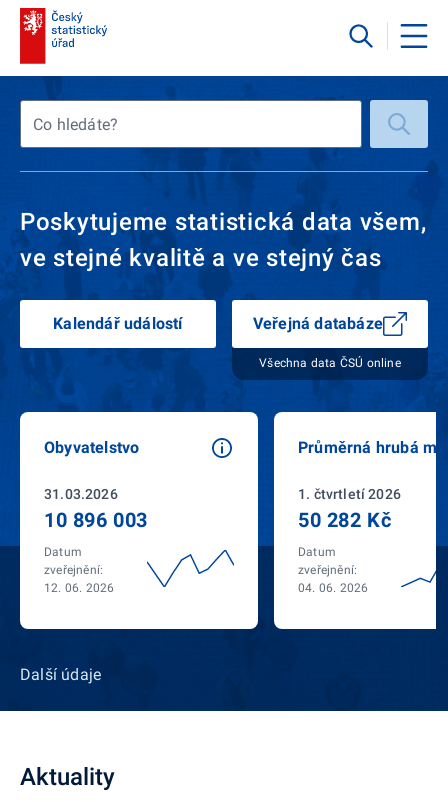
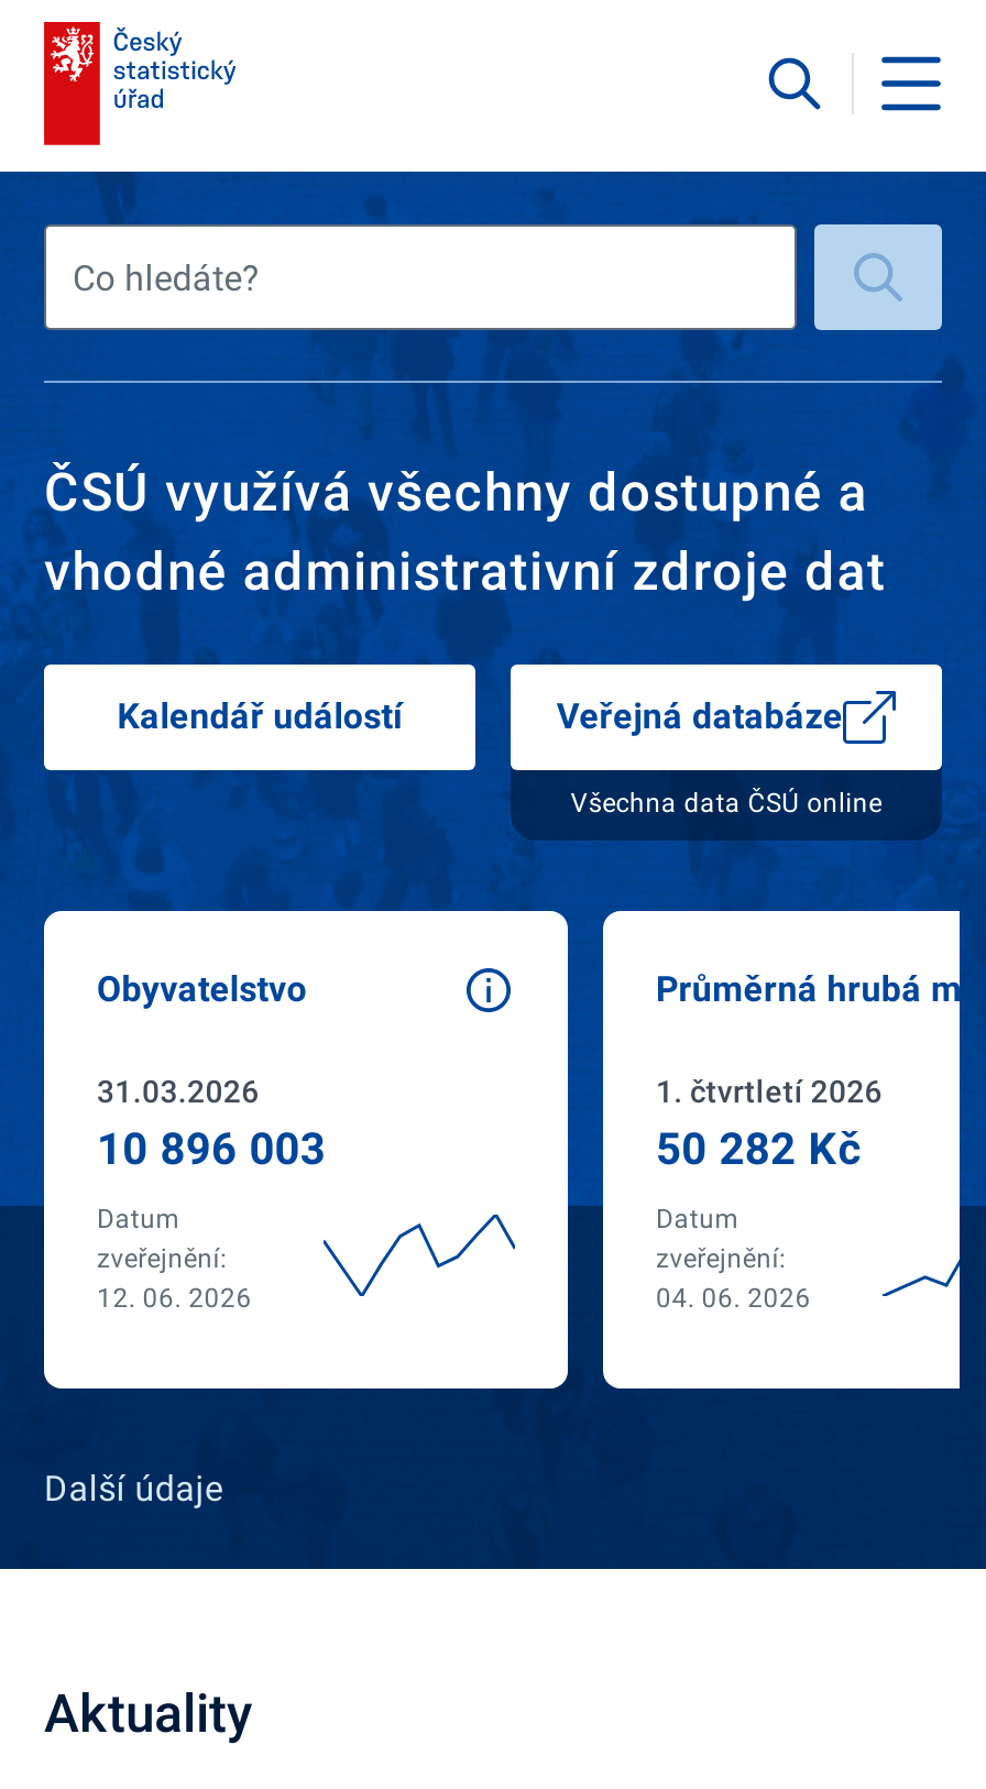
- Poskytujeme statistická data všem,
- ve stejné kvalitě a ve stejný čas
+ ČSÚ využívá všechny dostupné a
+ vhodné administrativní zdroje dat
